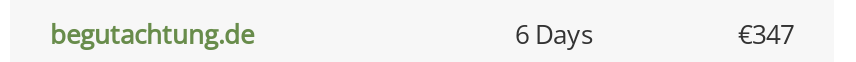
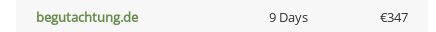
- 6 Days
+ 9 Days
